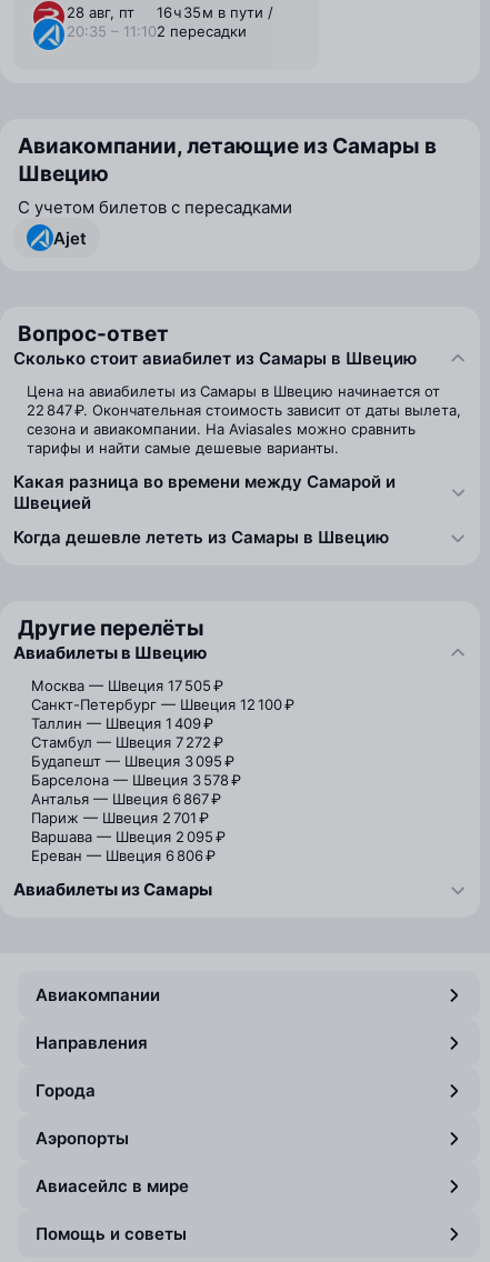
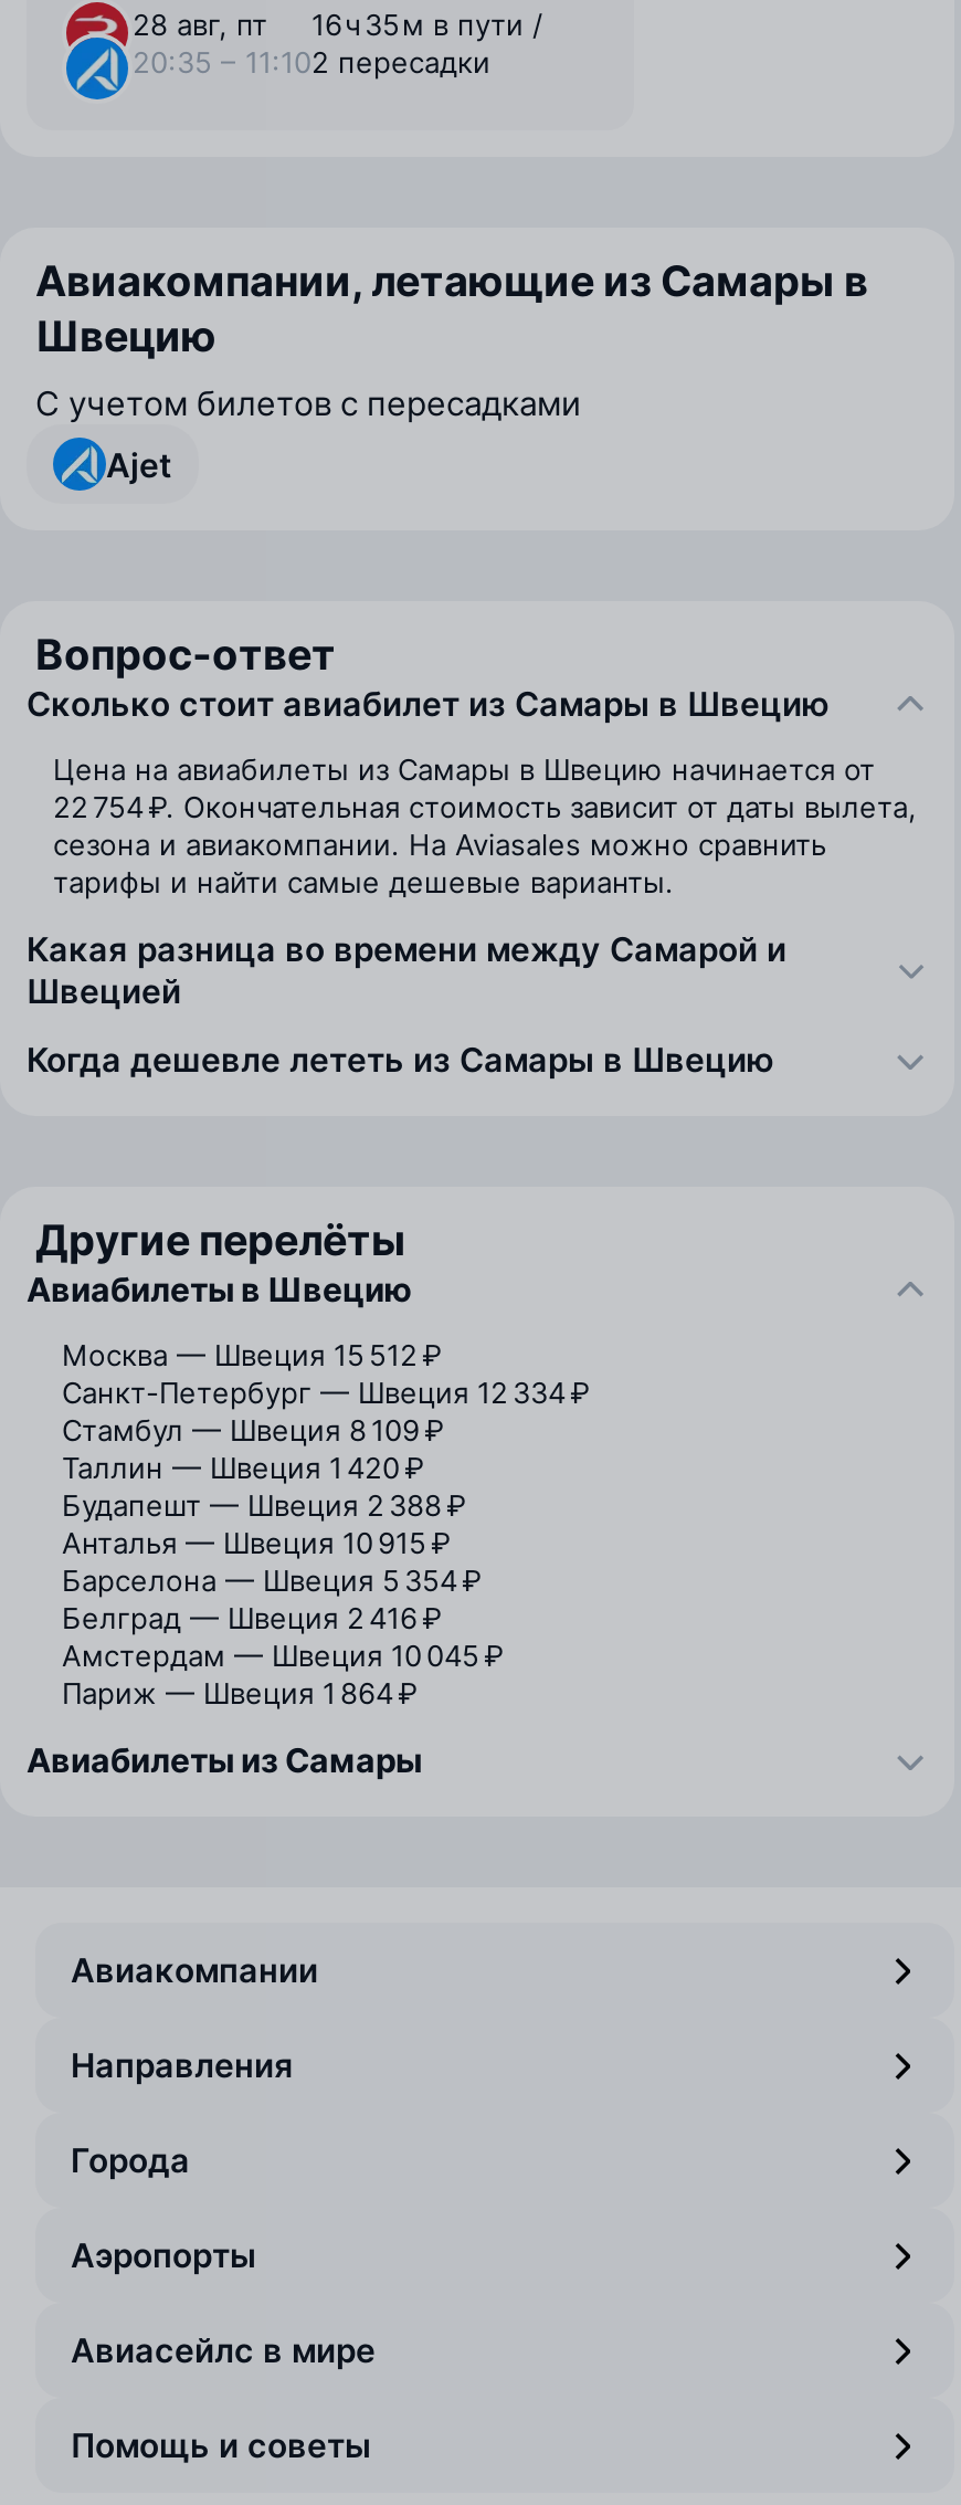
- 22 847 ₽. Окончательная стоимость зависит от даты вылета,
+ 22 754 ₽. Окончательная стоимость зависит от даты вылета,

- Москва — Швеция 17 505 ₽
+ Москва — Швеция 15 512 ₽

- Санкт-Петербург — Швеция 12 100 ₽
+ Санкт-Петербург — Швеция 12 334 ₽

- Таллин — Швеция 1 409 ₽
+ Стамбул — Швеция 8 109 ₽

- Стамбул — Швеция 7 272 ₽
+ Таллин — Швеция 1 420 ₽

- Будапешт — Швеция 3 095 ₽
+ Будапешт — Швеция 2 388 ₽

- Барселона — Швеция 3 578 ₽
+ Анталья — Швеция 10 915 ₽

- Анталья — Швеция 6 867 ₽
+ Барселона — Швеция 5 354 ₽

- Париж — Швеция 2 701 ₽
+ Белград — Швеция 2 416 ₽

- Варшава — Швеция 2 095 ₽
+ Амстердам — Швеция 10 045 ₽

- Ереван — Швеция 6 806 ₽
+ Париж — Швеция 1 864 ₽
